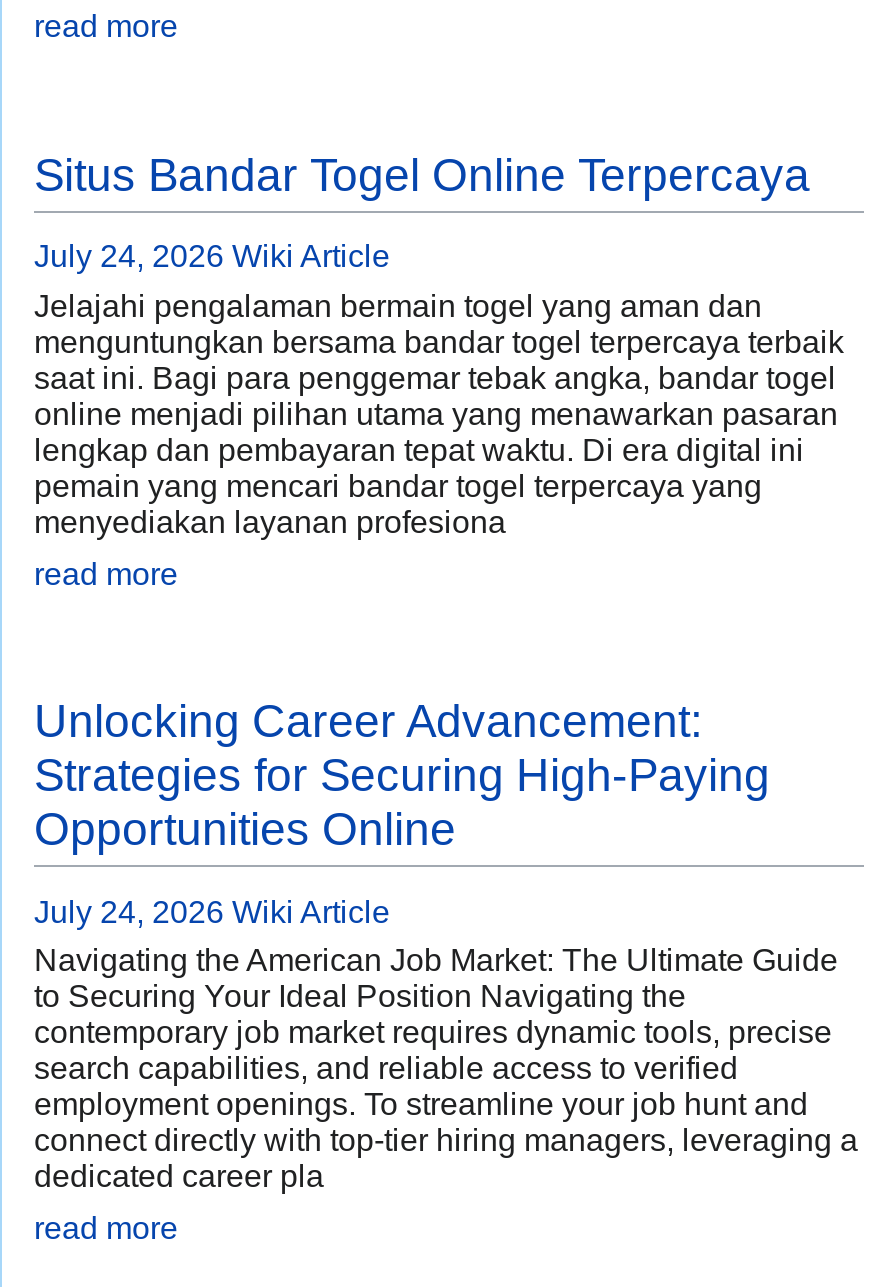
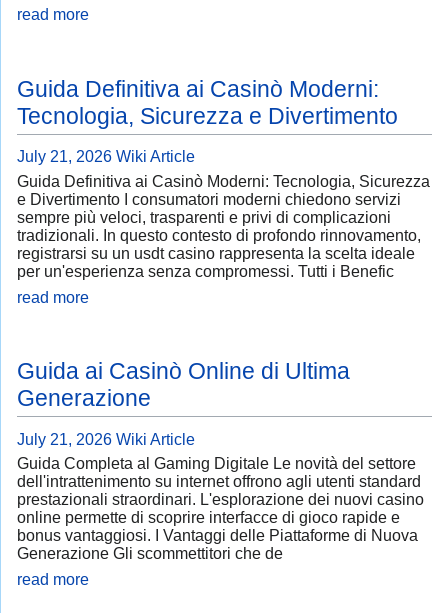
- Situs Bandar Togel Online Terpercaya
+ Guida Definitiva ai Casinò Moderni:
+ Tecnologia, Sicurezza e Divertimento

- July 24, 2026 Wiki Article
- Jelajahi pengalaman bermain togel yang aman dan
- menguntungkan bersama bandar togel terpercaya terbaik
- saat ini. Bagi para penggemar tebak angka, bandar togel
- online menjadi pilihan utama yang menawarkan pasaran
- lengkap dan pembayaran tepat waktu. Di era digital ini
- pemain yang mencari bandar togel terpercaya yang
- menyediakan layanan profesiona
+ July 21, 2026 Wiki Article
+ Guida Definitiva ai Casinò Moderni: Tecnologia, Sicurezza
+ e Divertimento I consumatori moderni chiedono servizi
+ sempre più veloci, trasparenti e privi di complicazioni
+ tradizionali. In questo contesto di profondo rinnovamento,
+ registrarsi su un usdt casino rappresenta la scelta ideale
+ per un'esperienza senza compromessi. Tutti i Benefic

- Unlocking Career Advancement:
- Strategies for Securing High-Paying
- Opportunities Online
+ Guida ai Casinò Online di Ultima
+ Generazione

- July 24, 2026 Wiki Article
- Navigating the American Job Market: The Ultimate Guide
- to Securing Your Ideal Position Navigating the
- contemporary job market requires dynamic tools, precise
- search capabilities, and reliable access to verified
- employment openings. To streamline your job hunt and
- connect directly with top-tier hiring managers, leveraging a
- dedicated career pla
+ July 21, 2026 Wiki Article
+ Guida Completa al Gaming Digitale Le novità del settore
+ dell'intrattenimento su internet offrono agli utenti standard
+ prestazionali straordinari. L'esplorazione dei nuovi casino
+ online permette di scoprire interfacce di gioco rapide e
+ bonus vantaggiosi. I Vantaggi delle Piattaforme di Nuova
+ Generazione Gli scommettitori che de
